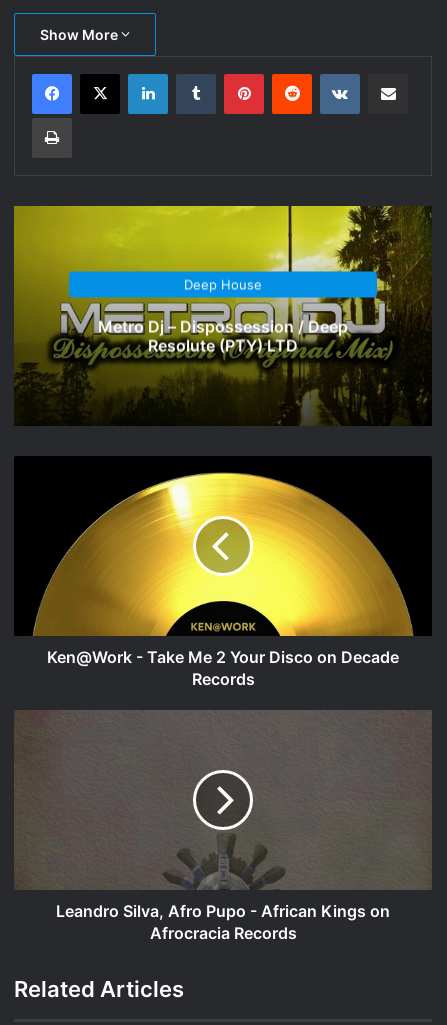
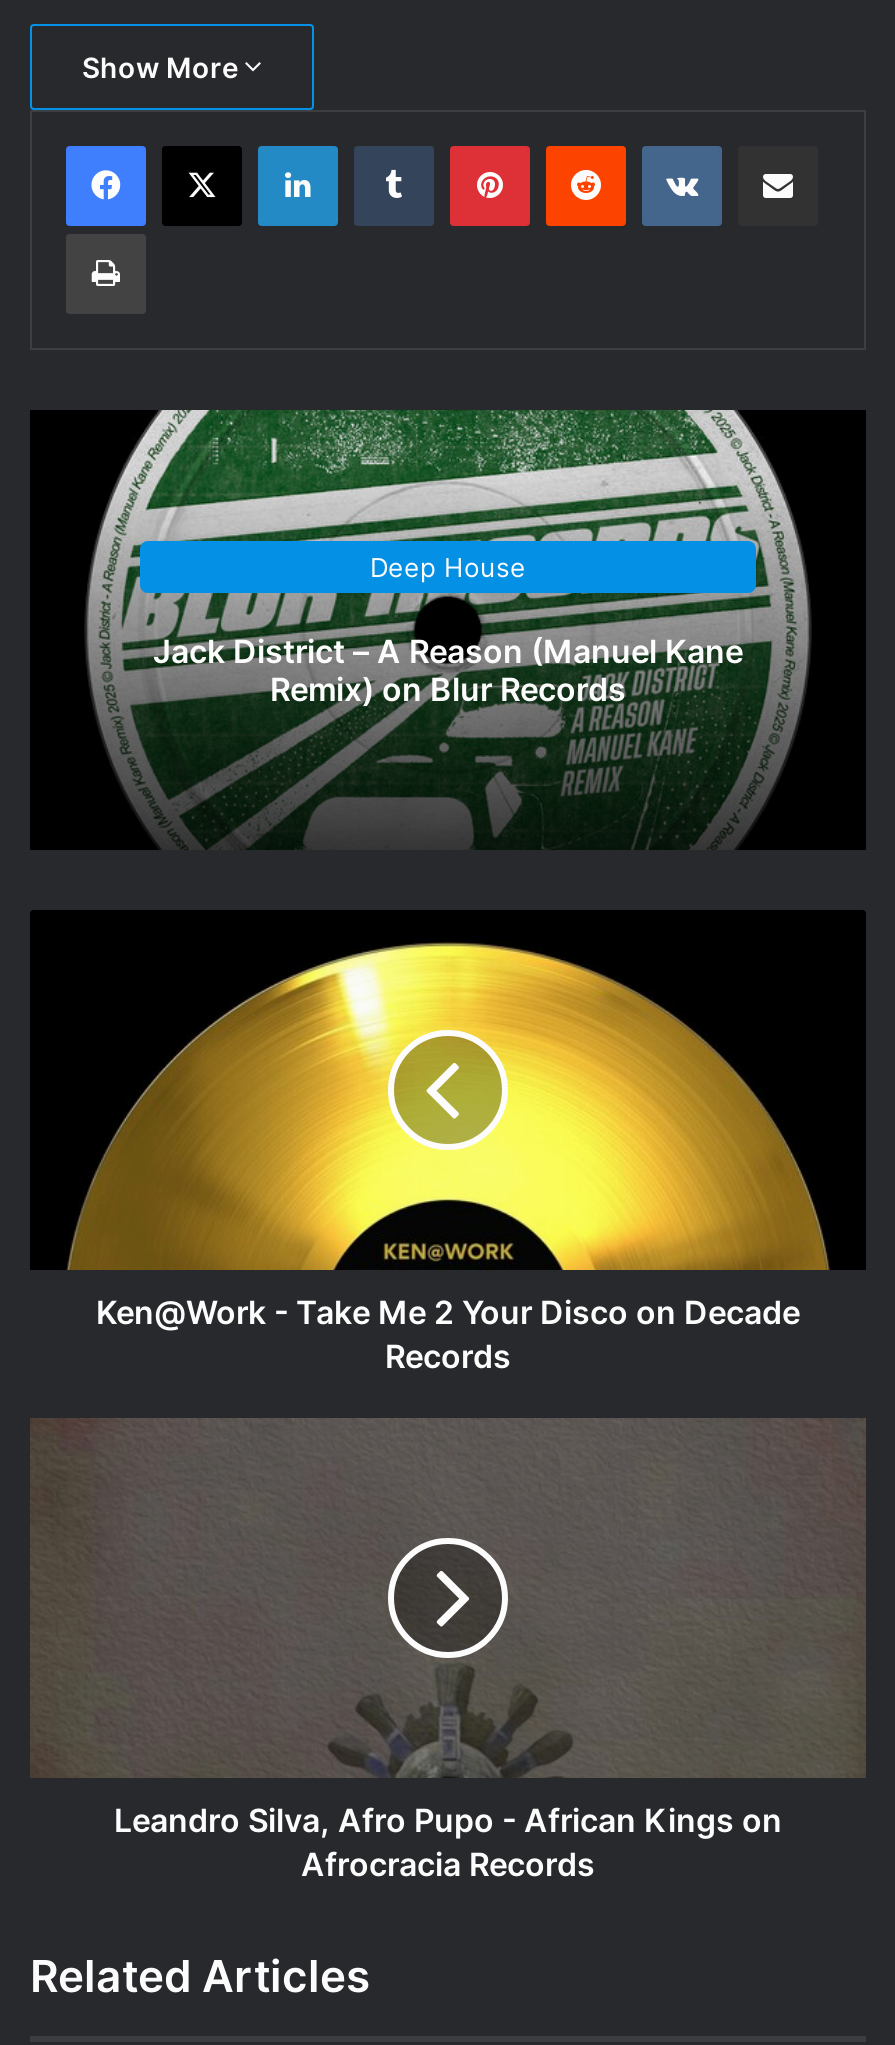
- [image]
- Metro Dj – Dispossession / Deep
- Resolute (PTY) LTD
+ [image]
+ Jack District – A Reason (Manuel Kane
+ Remix) on Blur Records
